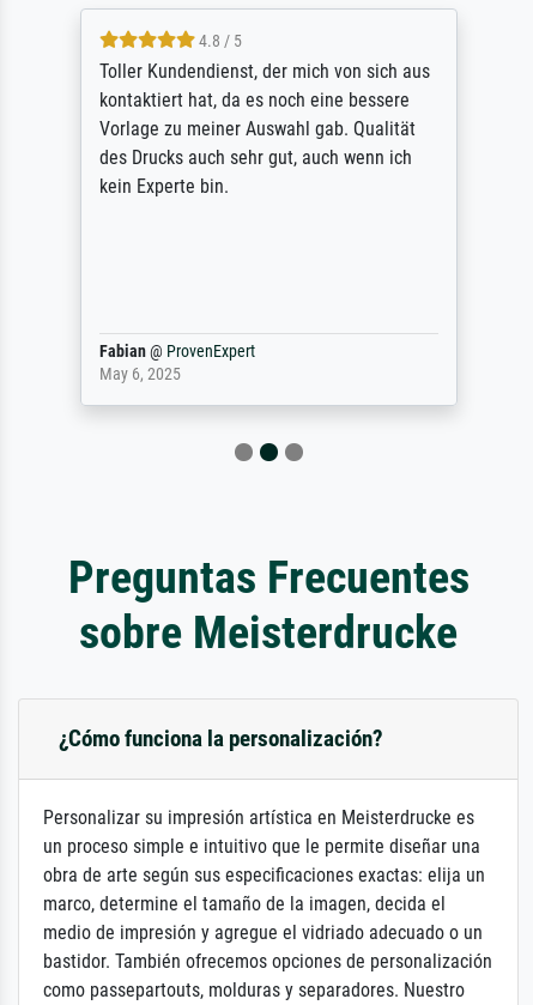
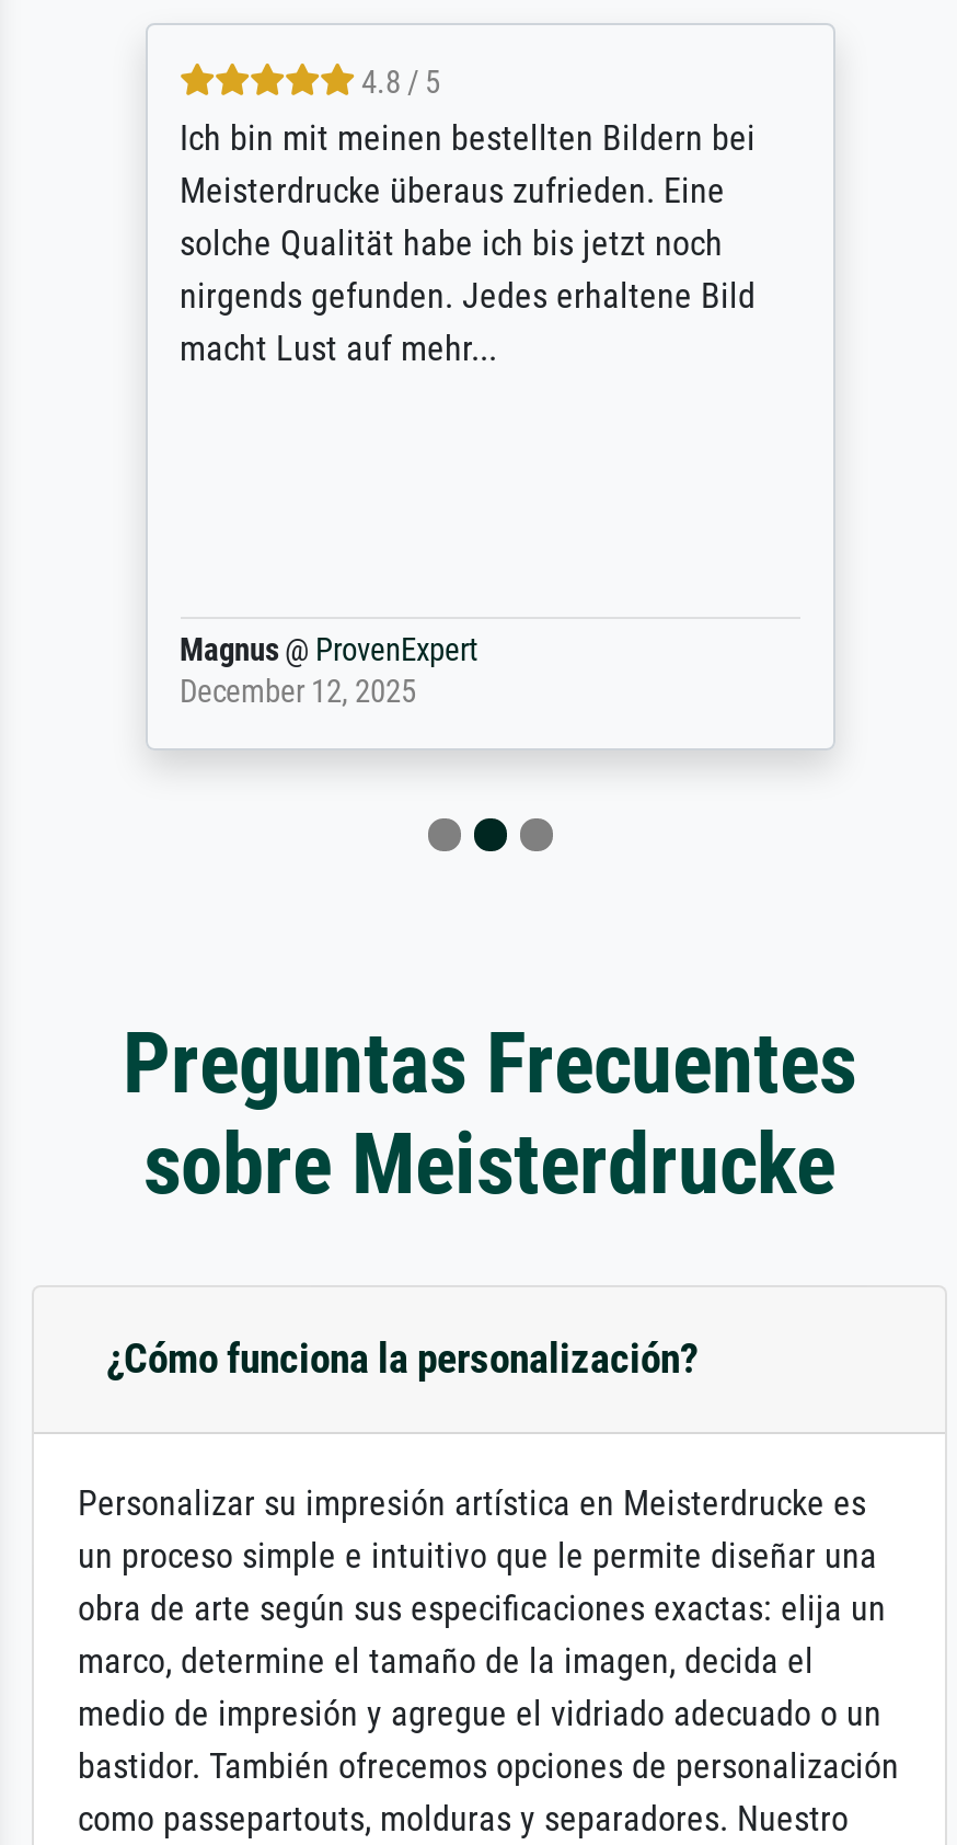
- Toller Kundendienst, der mich von sich aus
- kontaktiert hat, da es noch eine bessere
- Vorlage zu meiner Auswahl gab. Qualität
- des Drucks auch sehr gut, auch wenn ich
- kein Experte bin.
+ Ich bin mit meinen bestellten Bildern bei
+ Meisterdrucke überaus zufrieden. Eine
+ solche Qualität habe ich bis jetzt noch
+ nirgends gefunden. Jedes erhaltene Bild
+ macht Lust auf mehr...

- Fabian @ ProvenExpert
- May 6, 2025
+ Magnus @ ProvenExpert
+ December 12, 2025
